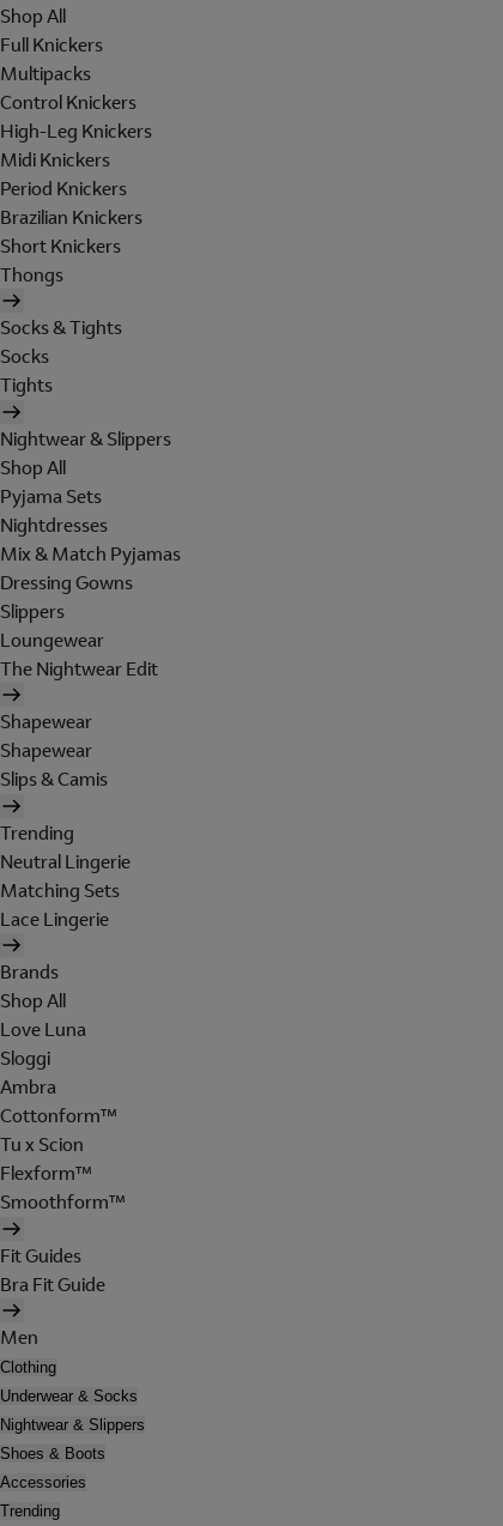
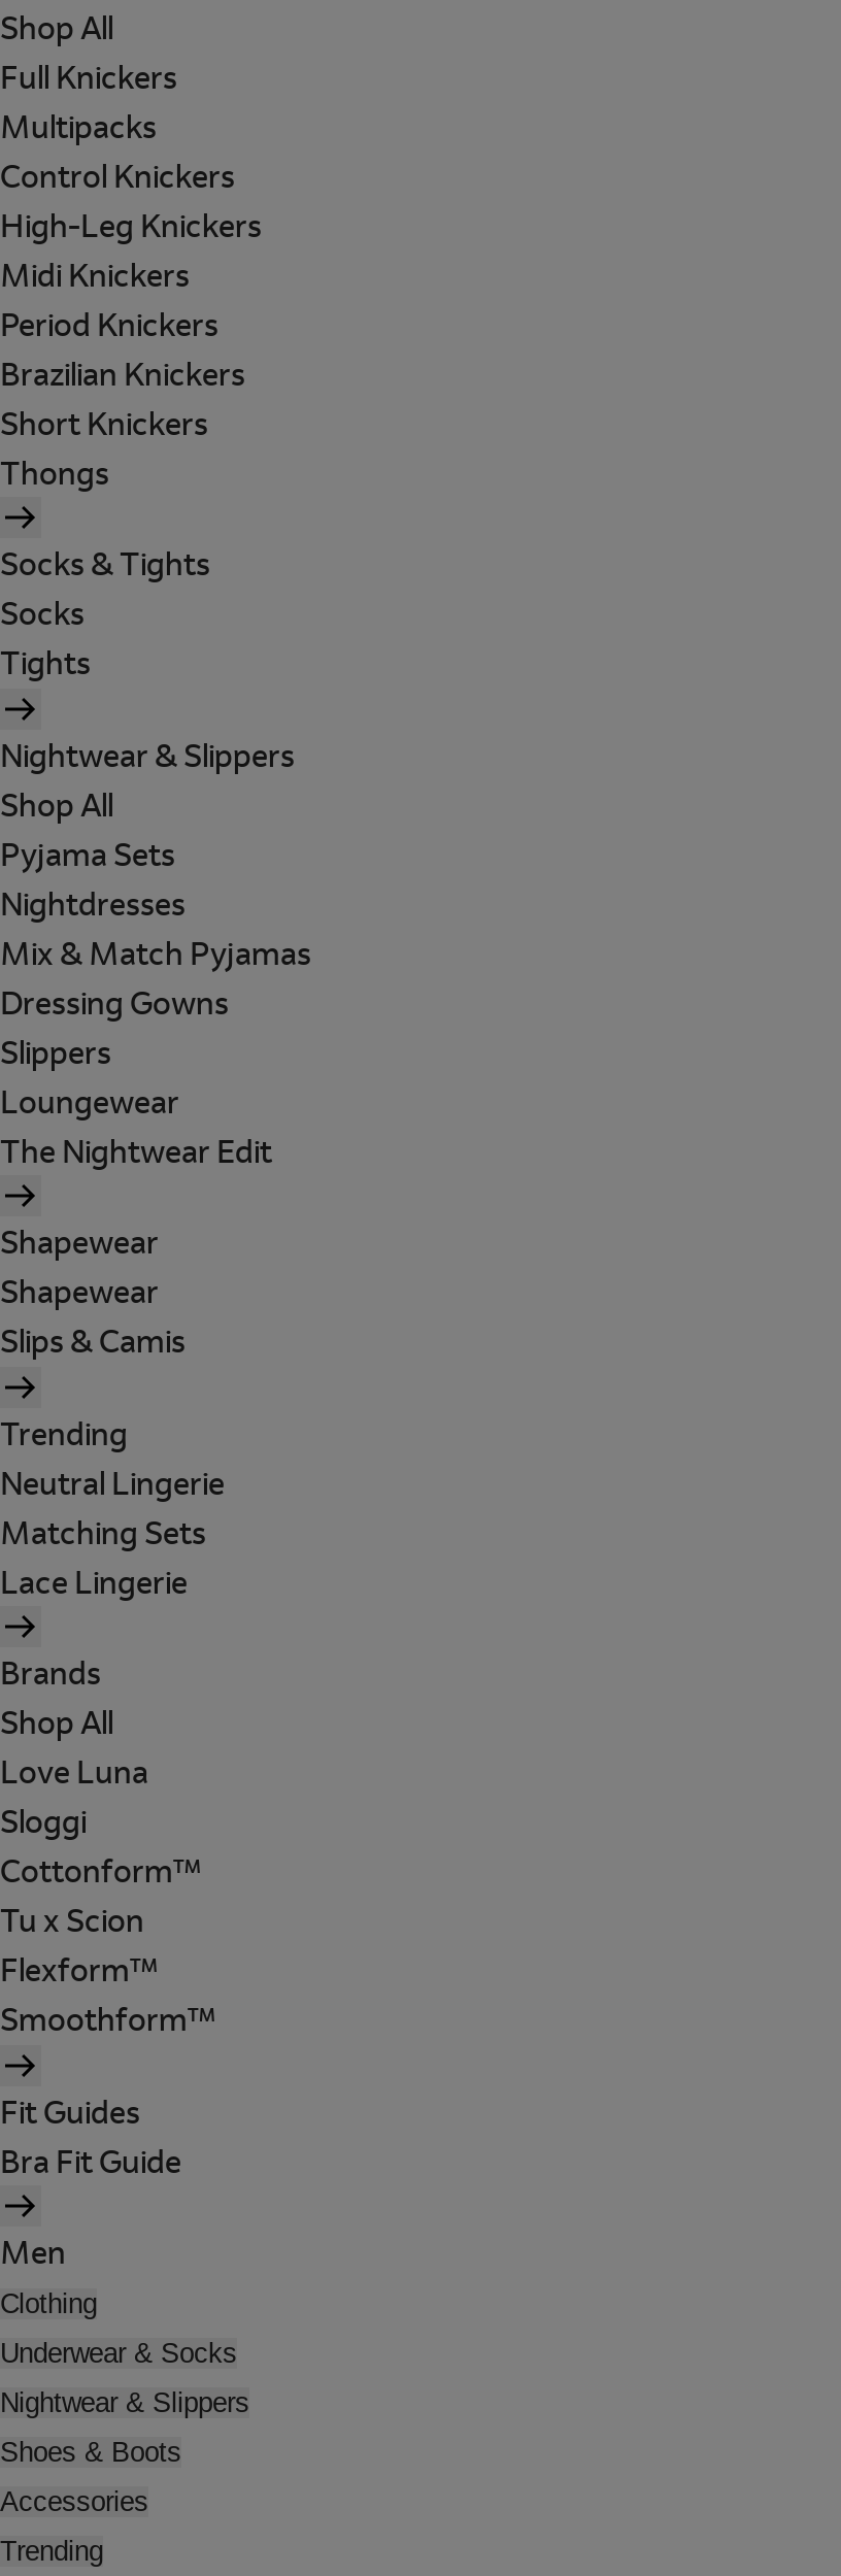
- Ambra
